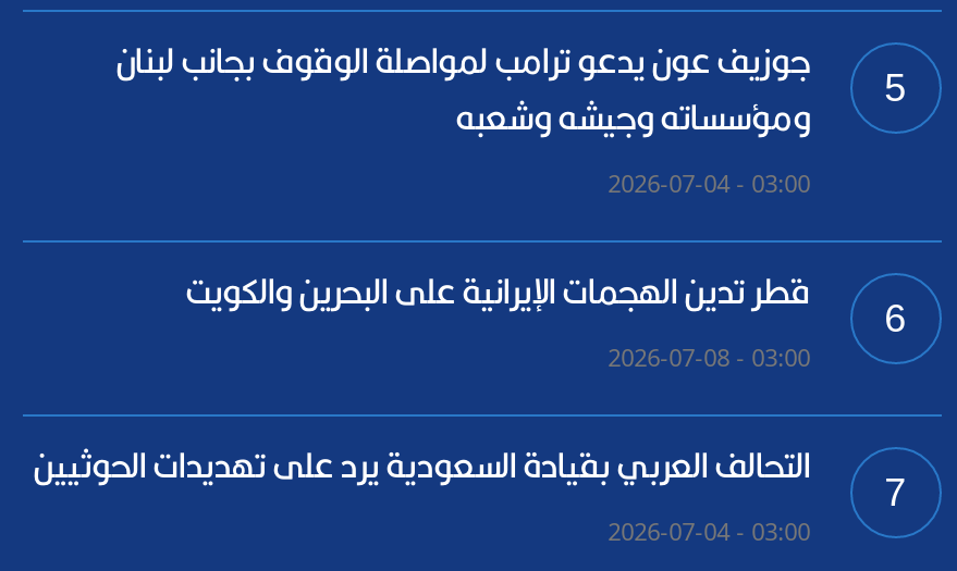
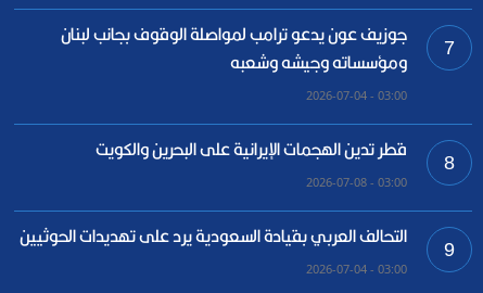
- 5 ومؤسساته وجيشه وشعبه جوزيف عون يدعو ترامب لمواصلة الوقوف بجانب لبنان
+ 7 ومؤسساته وجيشه وشعبه جوزيف عون يدعو ترامب لمواصلة الوقوف بجانب لبنان

- 6 قطر تدين الهجمات الإيرانية على البحرين والكويت
+ 8 قطر تدين الهجمات الإيرانية على البحرين والكويت

- 7 التحالف العربي بقيادة السعودية يرد على تهديدات الحوثيين
+ 9 التحالف العربي بقيادة السعودية يرد على تهديدات الحوثيين
